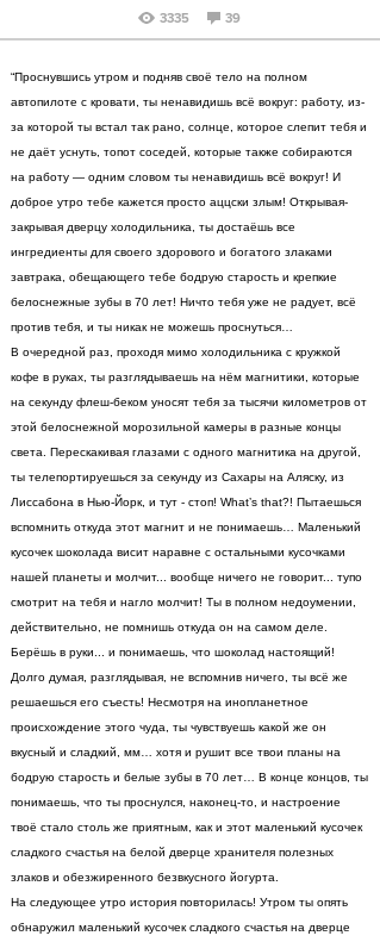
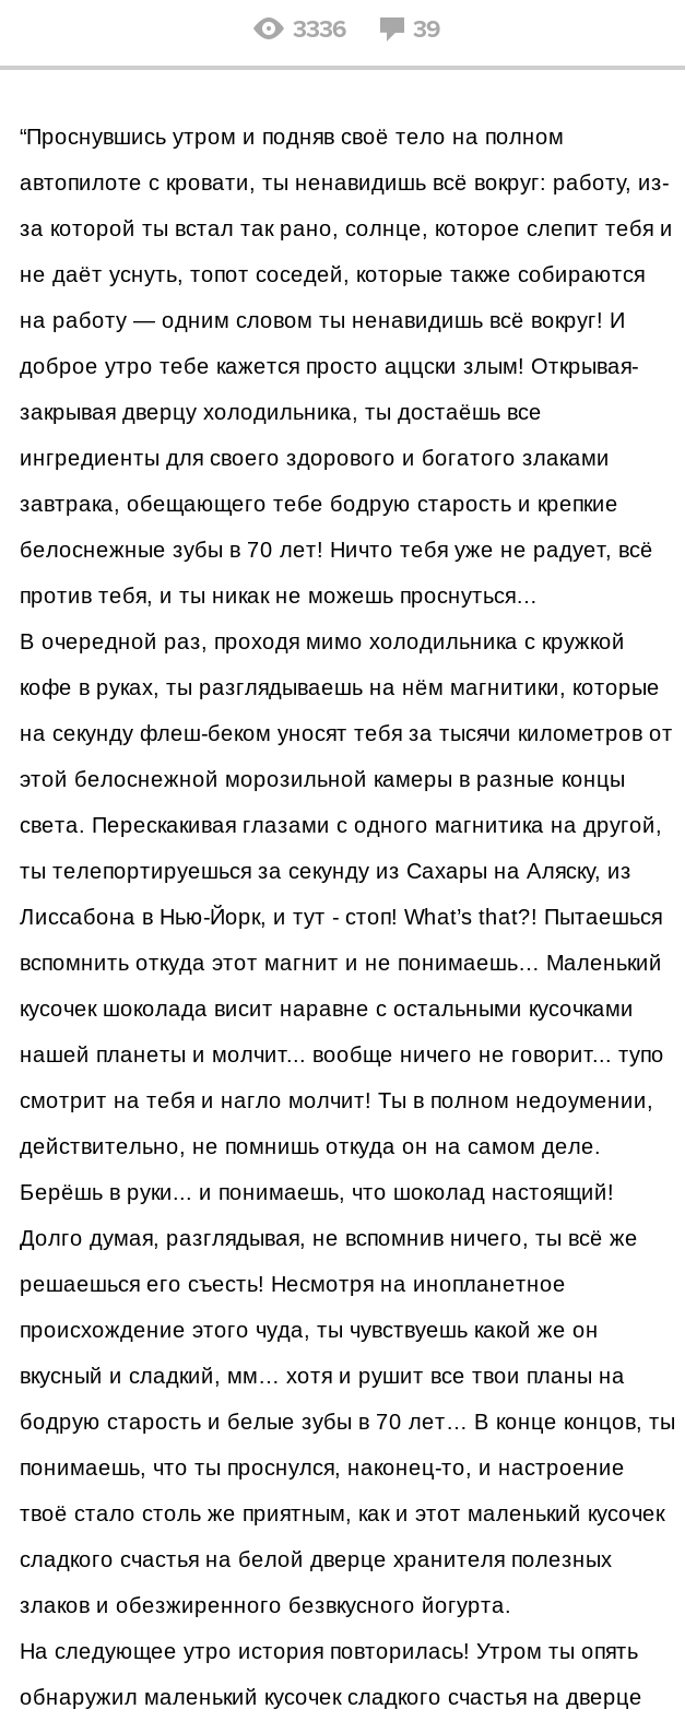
- 3335
+ 3336
